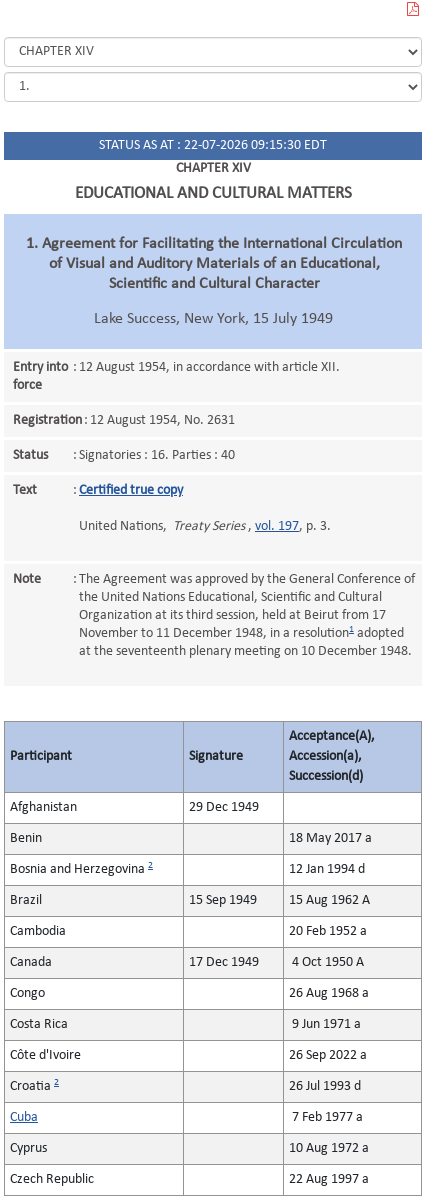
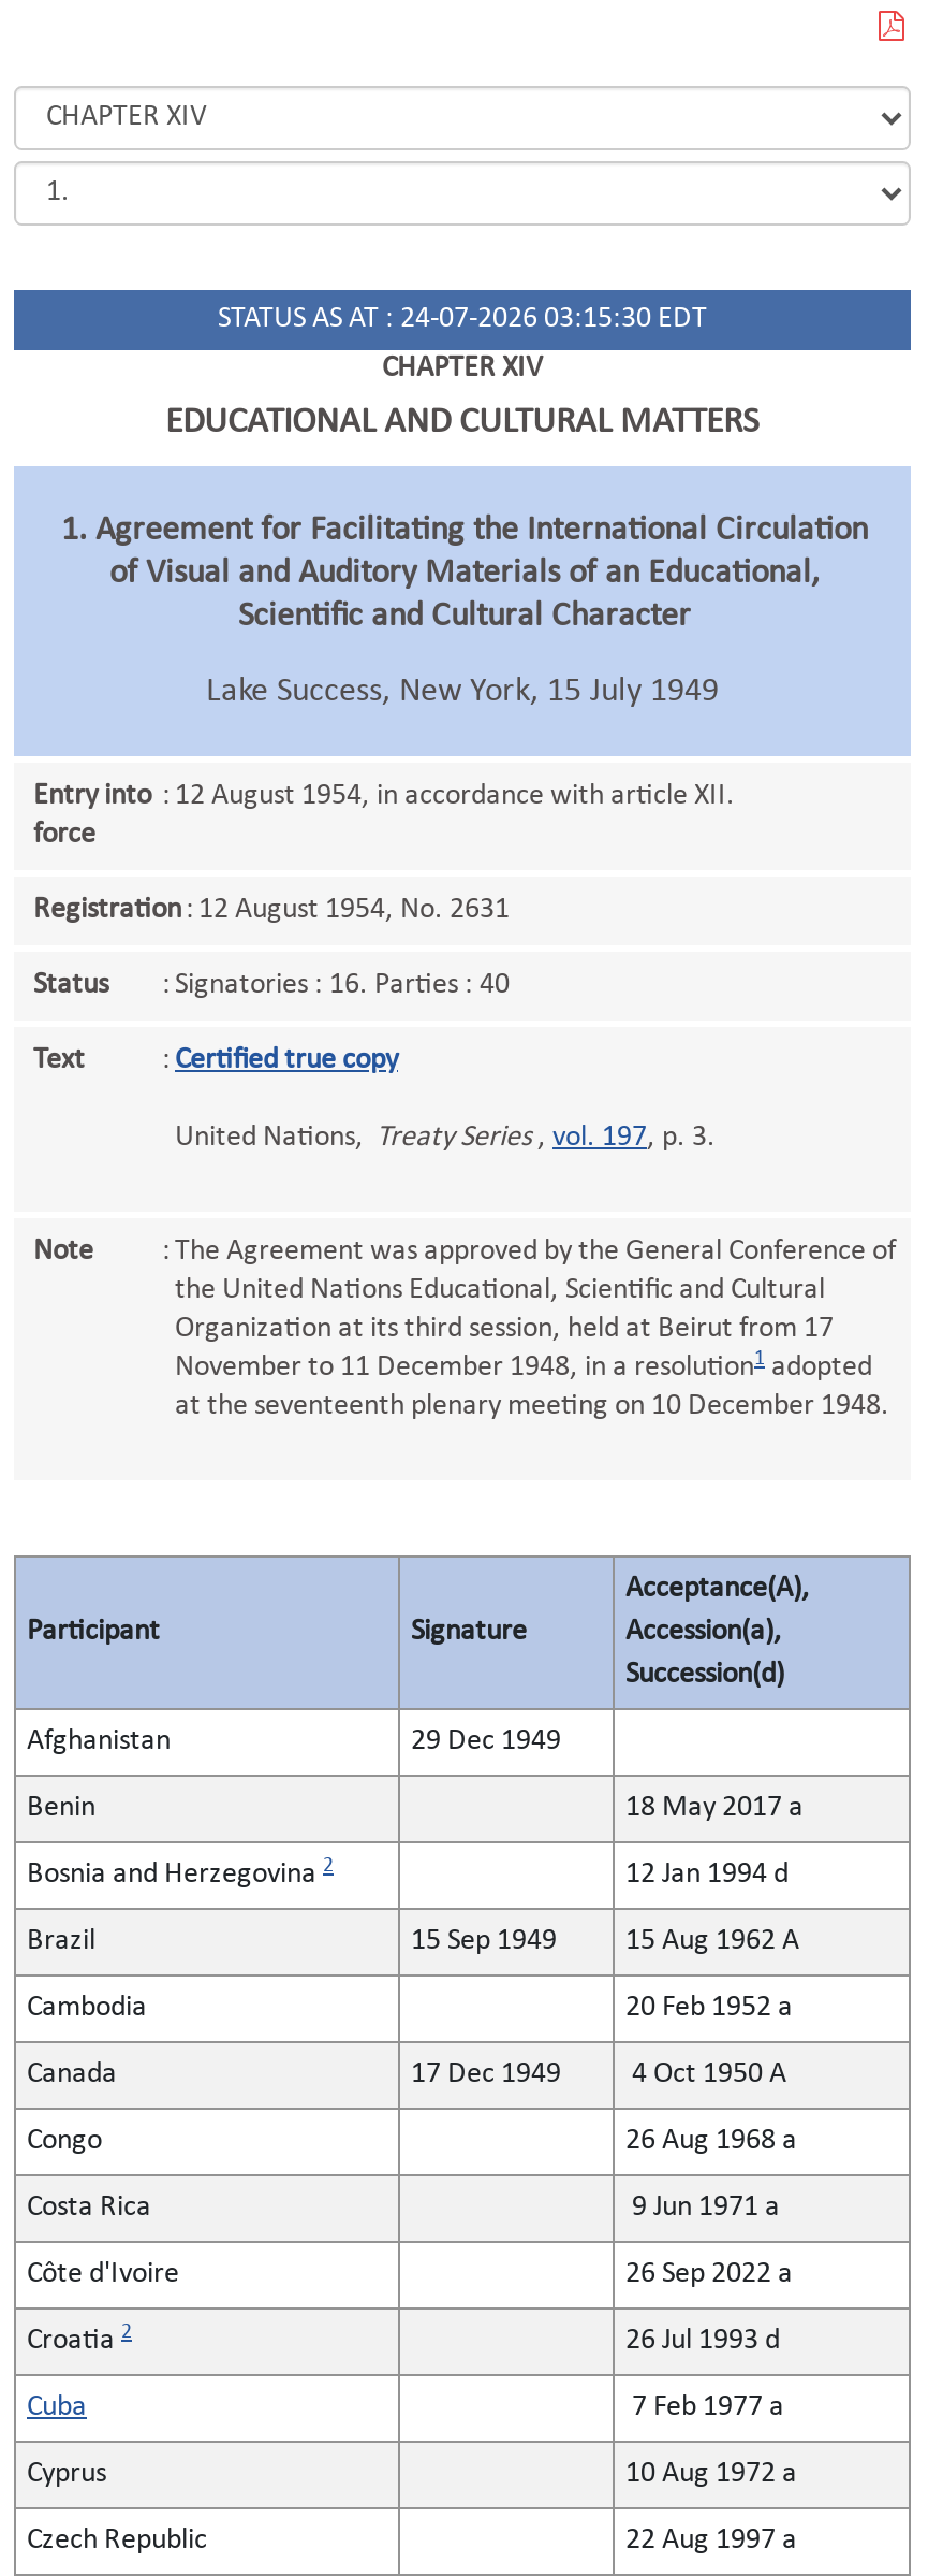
- STATUS AS AT : 22-07-2026 09:15:30 EDT
+ STATUS AS AT : 24-07-2026 03:15:30 EDT
